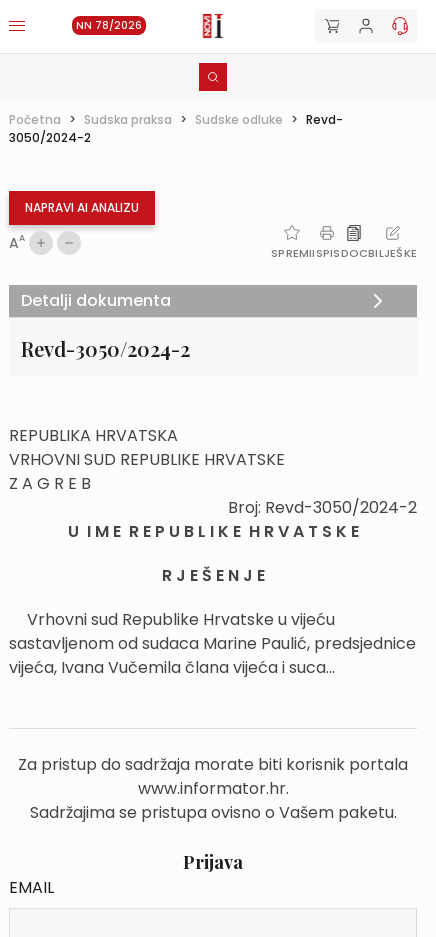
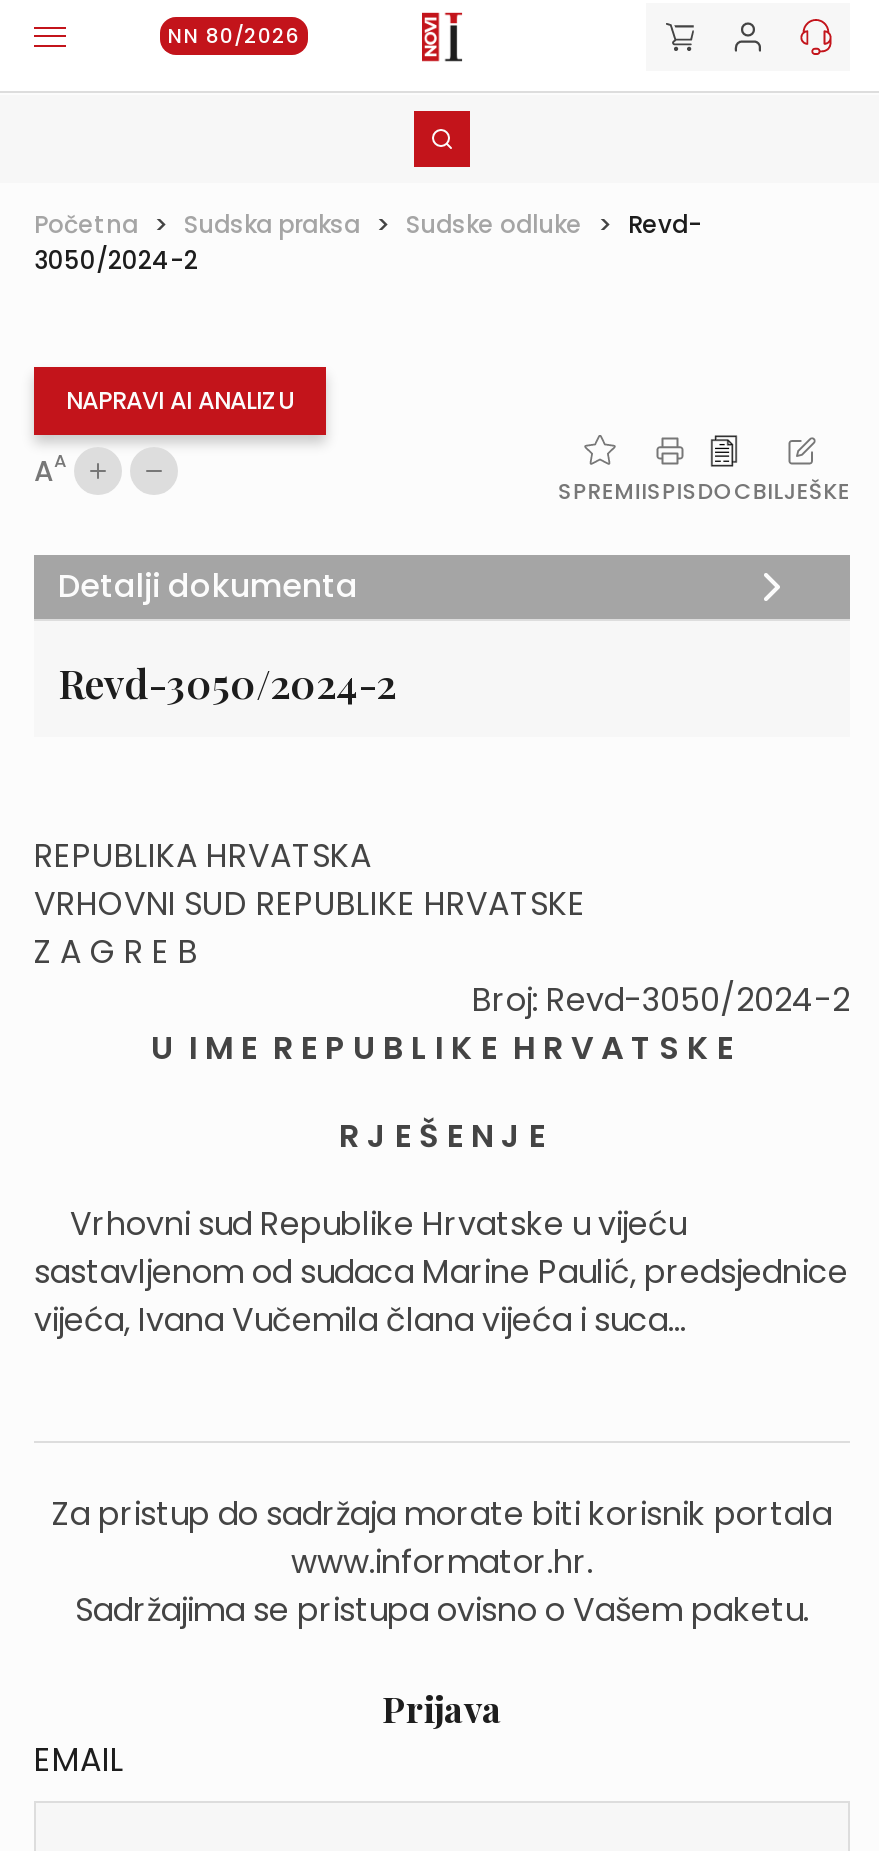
- NN 78/2026
+ NN 80/2026
